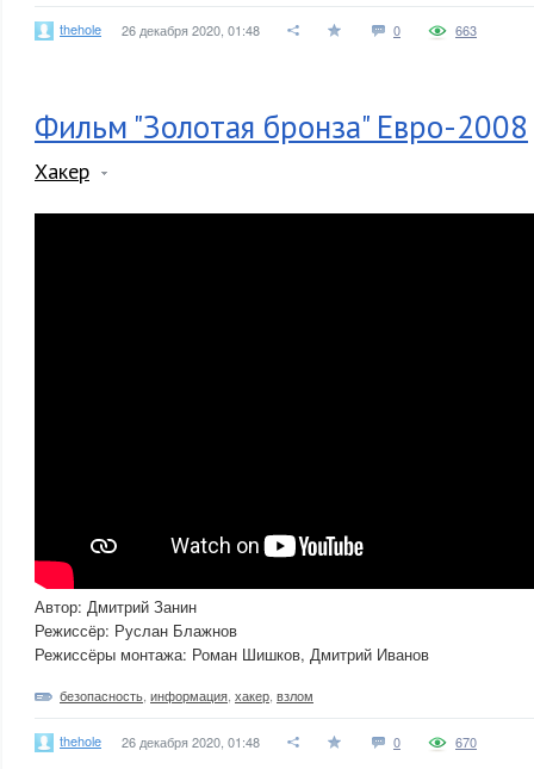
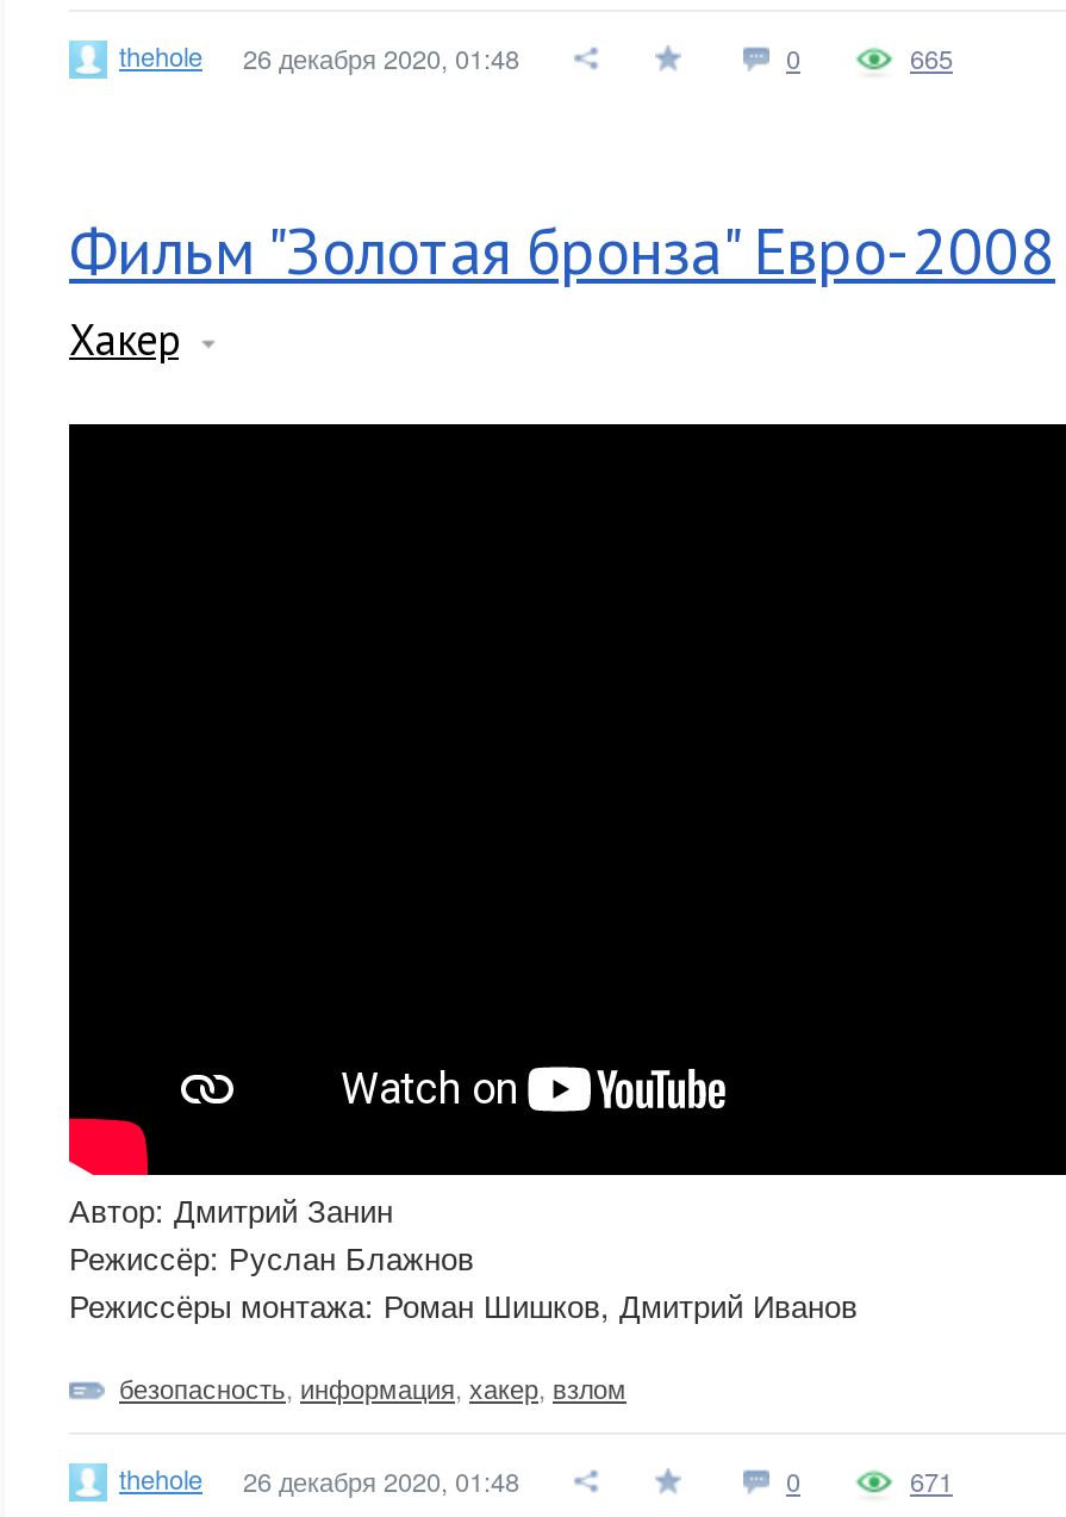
- 663
+ 665

- 670
+ 671
